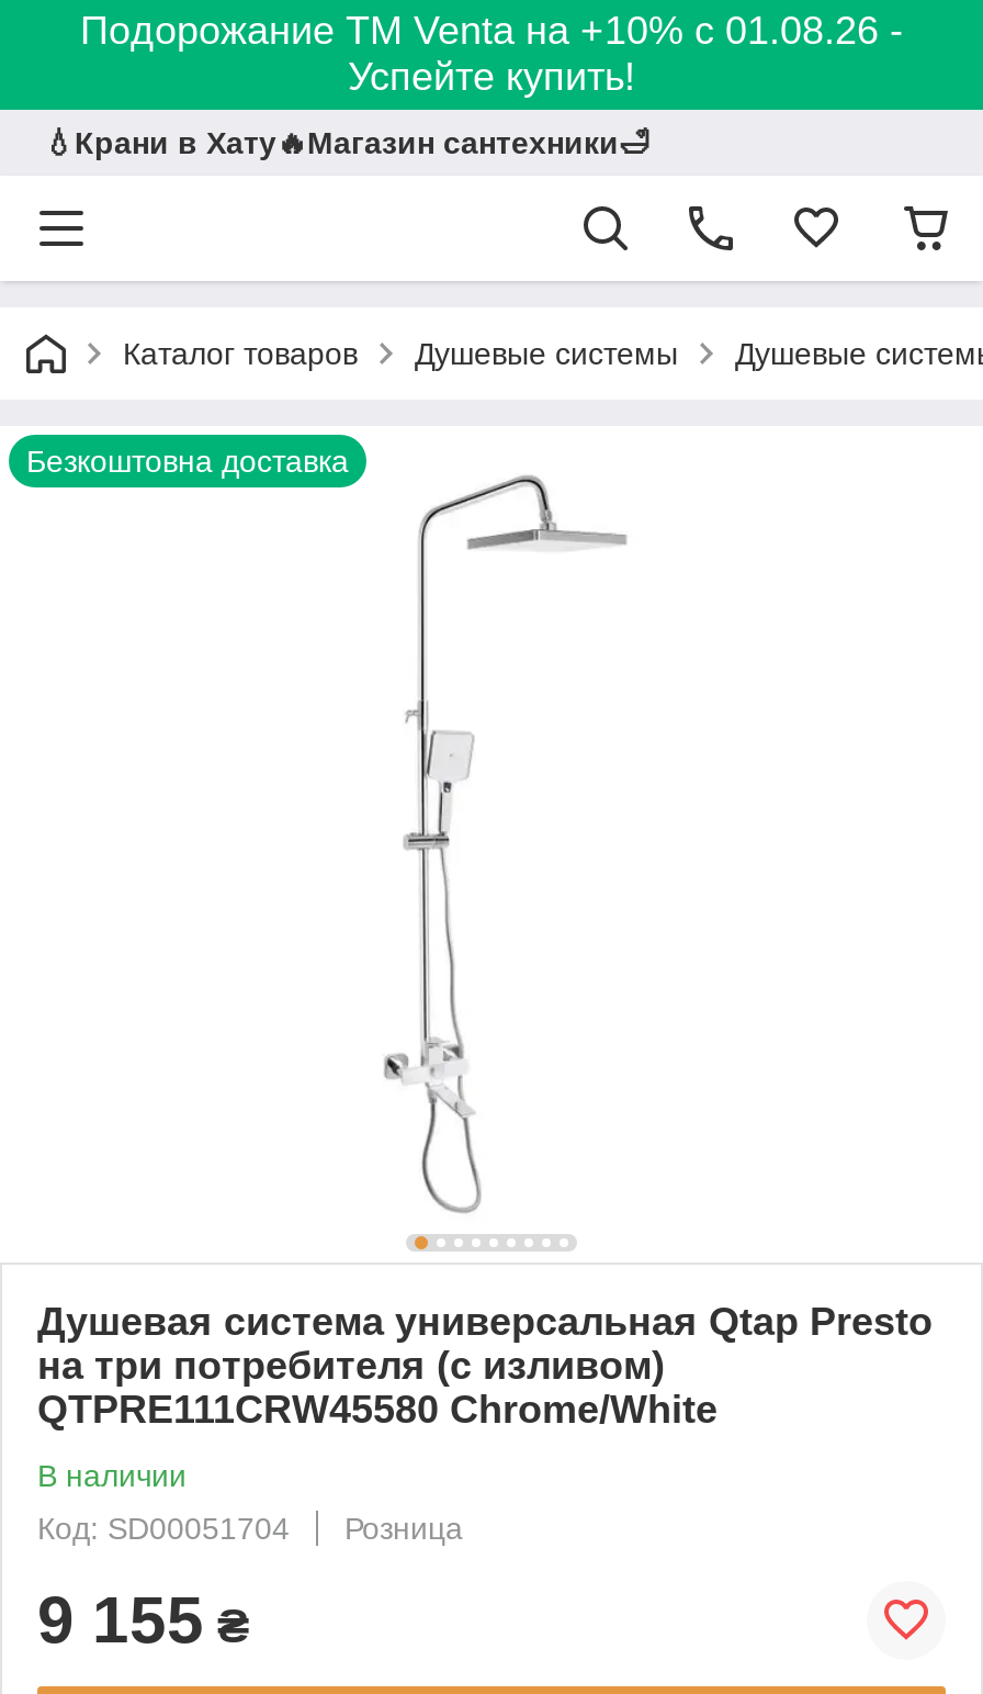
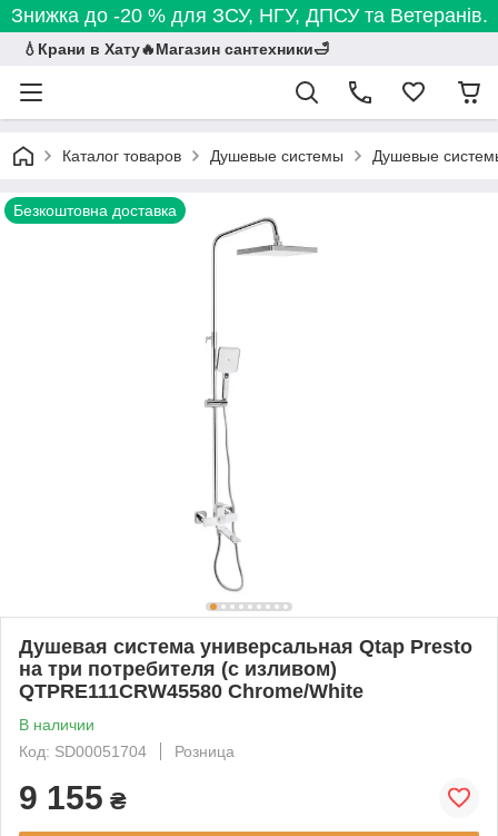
- Подорожание ТМ Venta на +10% с 01.08.26 -
- Успейте купить!
+ Знижка до -20 % для ЗСУ, НГУ, ДПСУ та Ветеранів.
